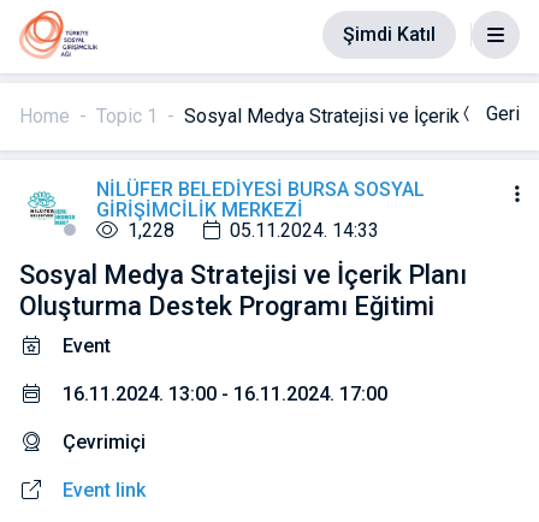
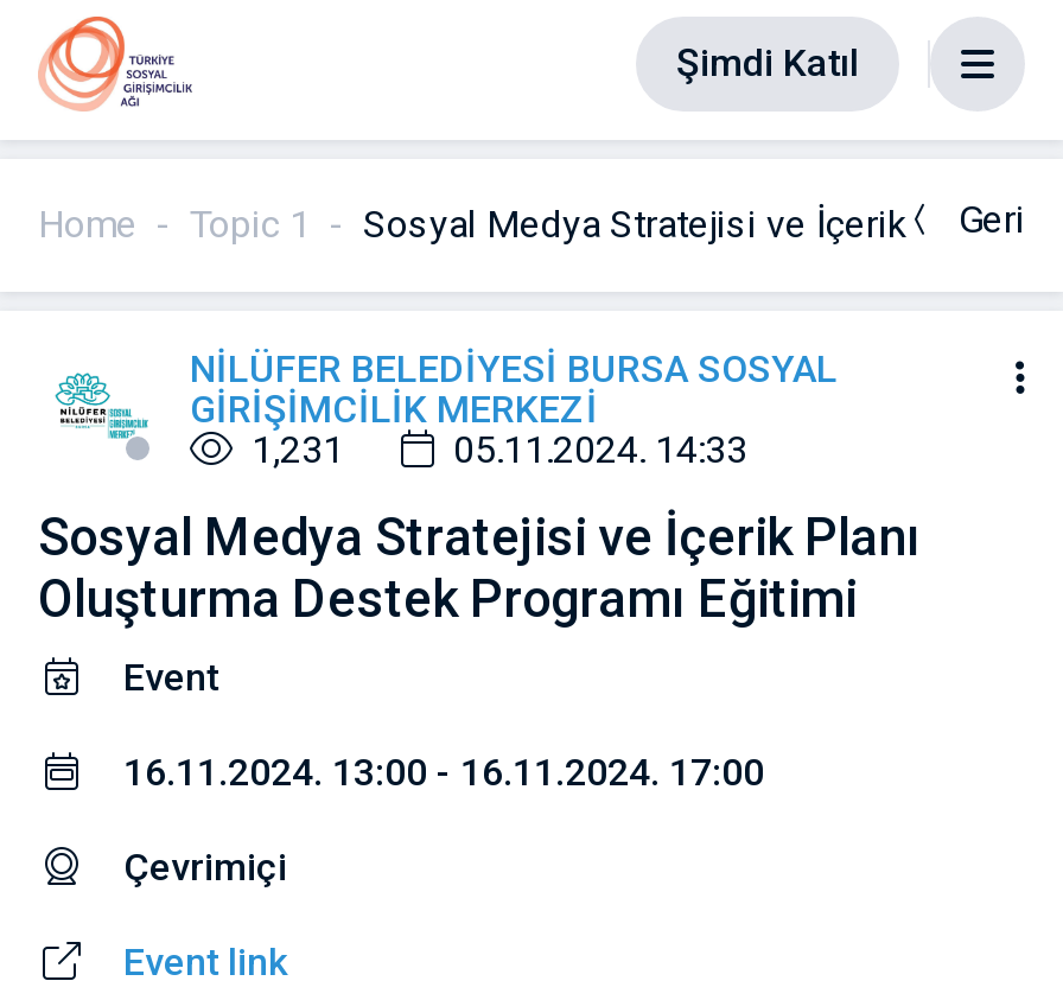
- 1,228
+ 1,231
